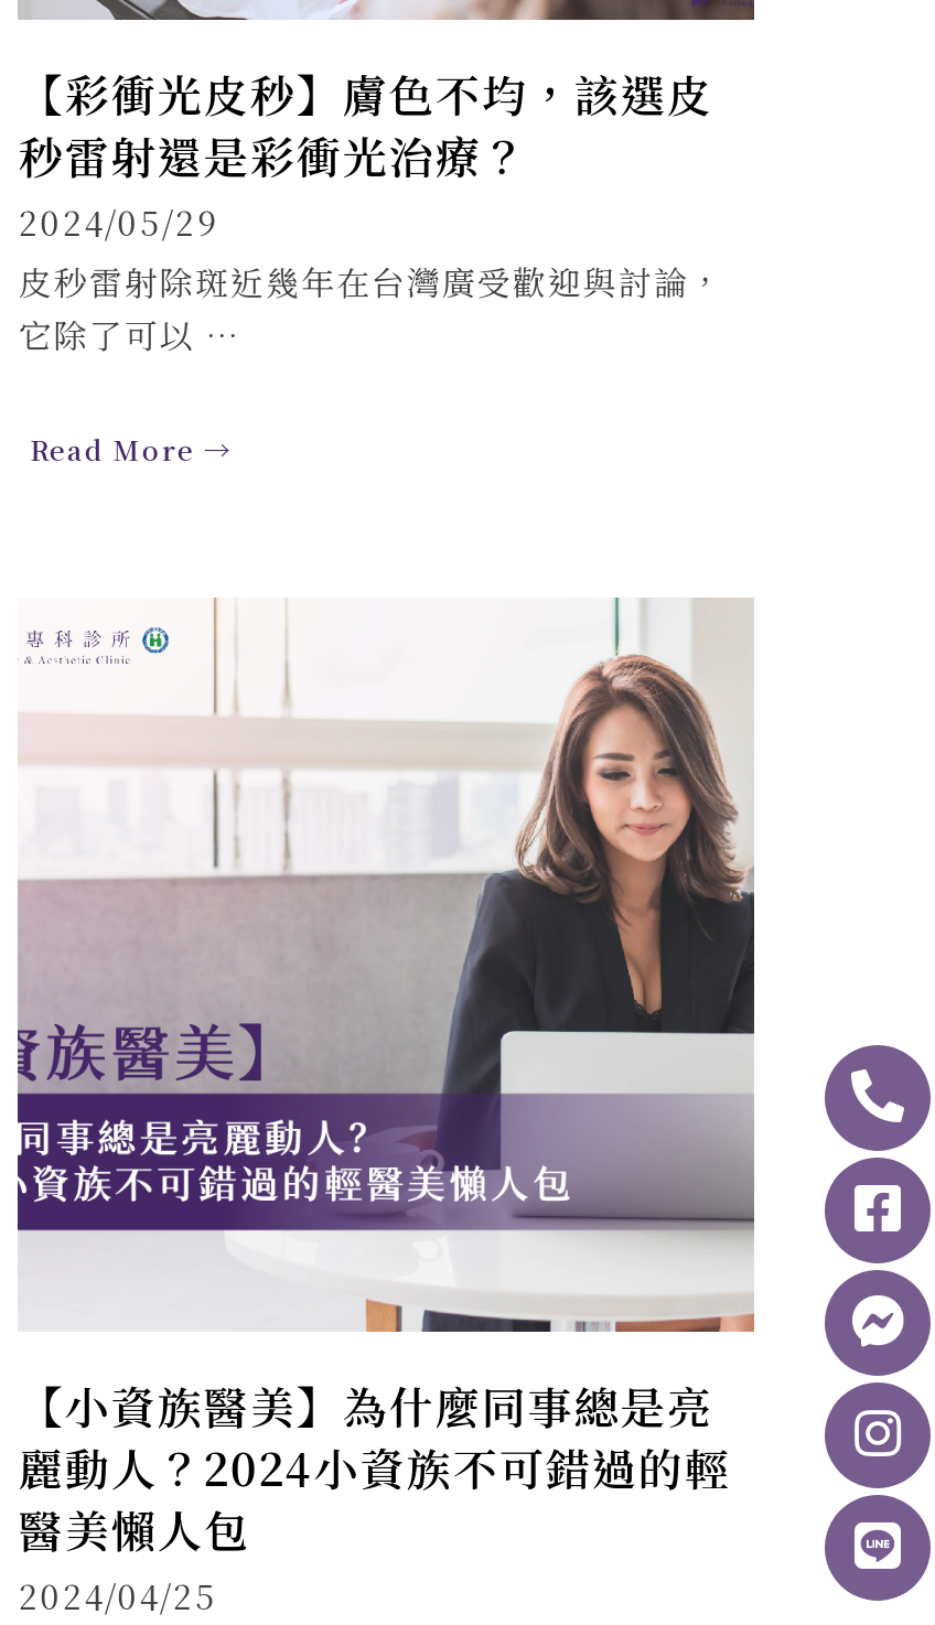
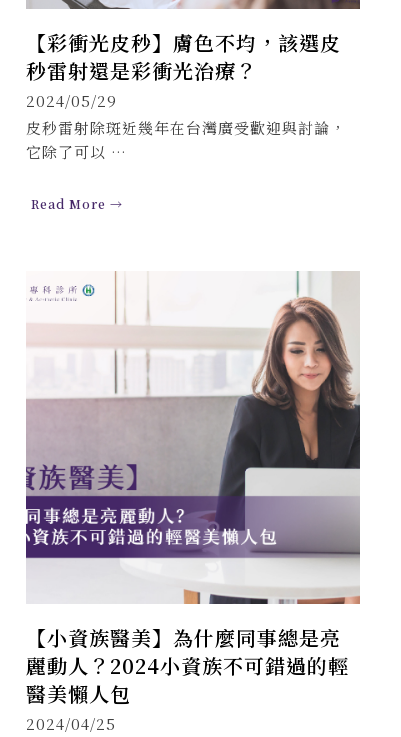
- [image]
